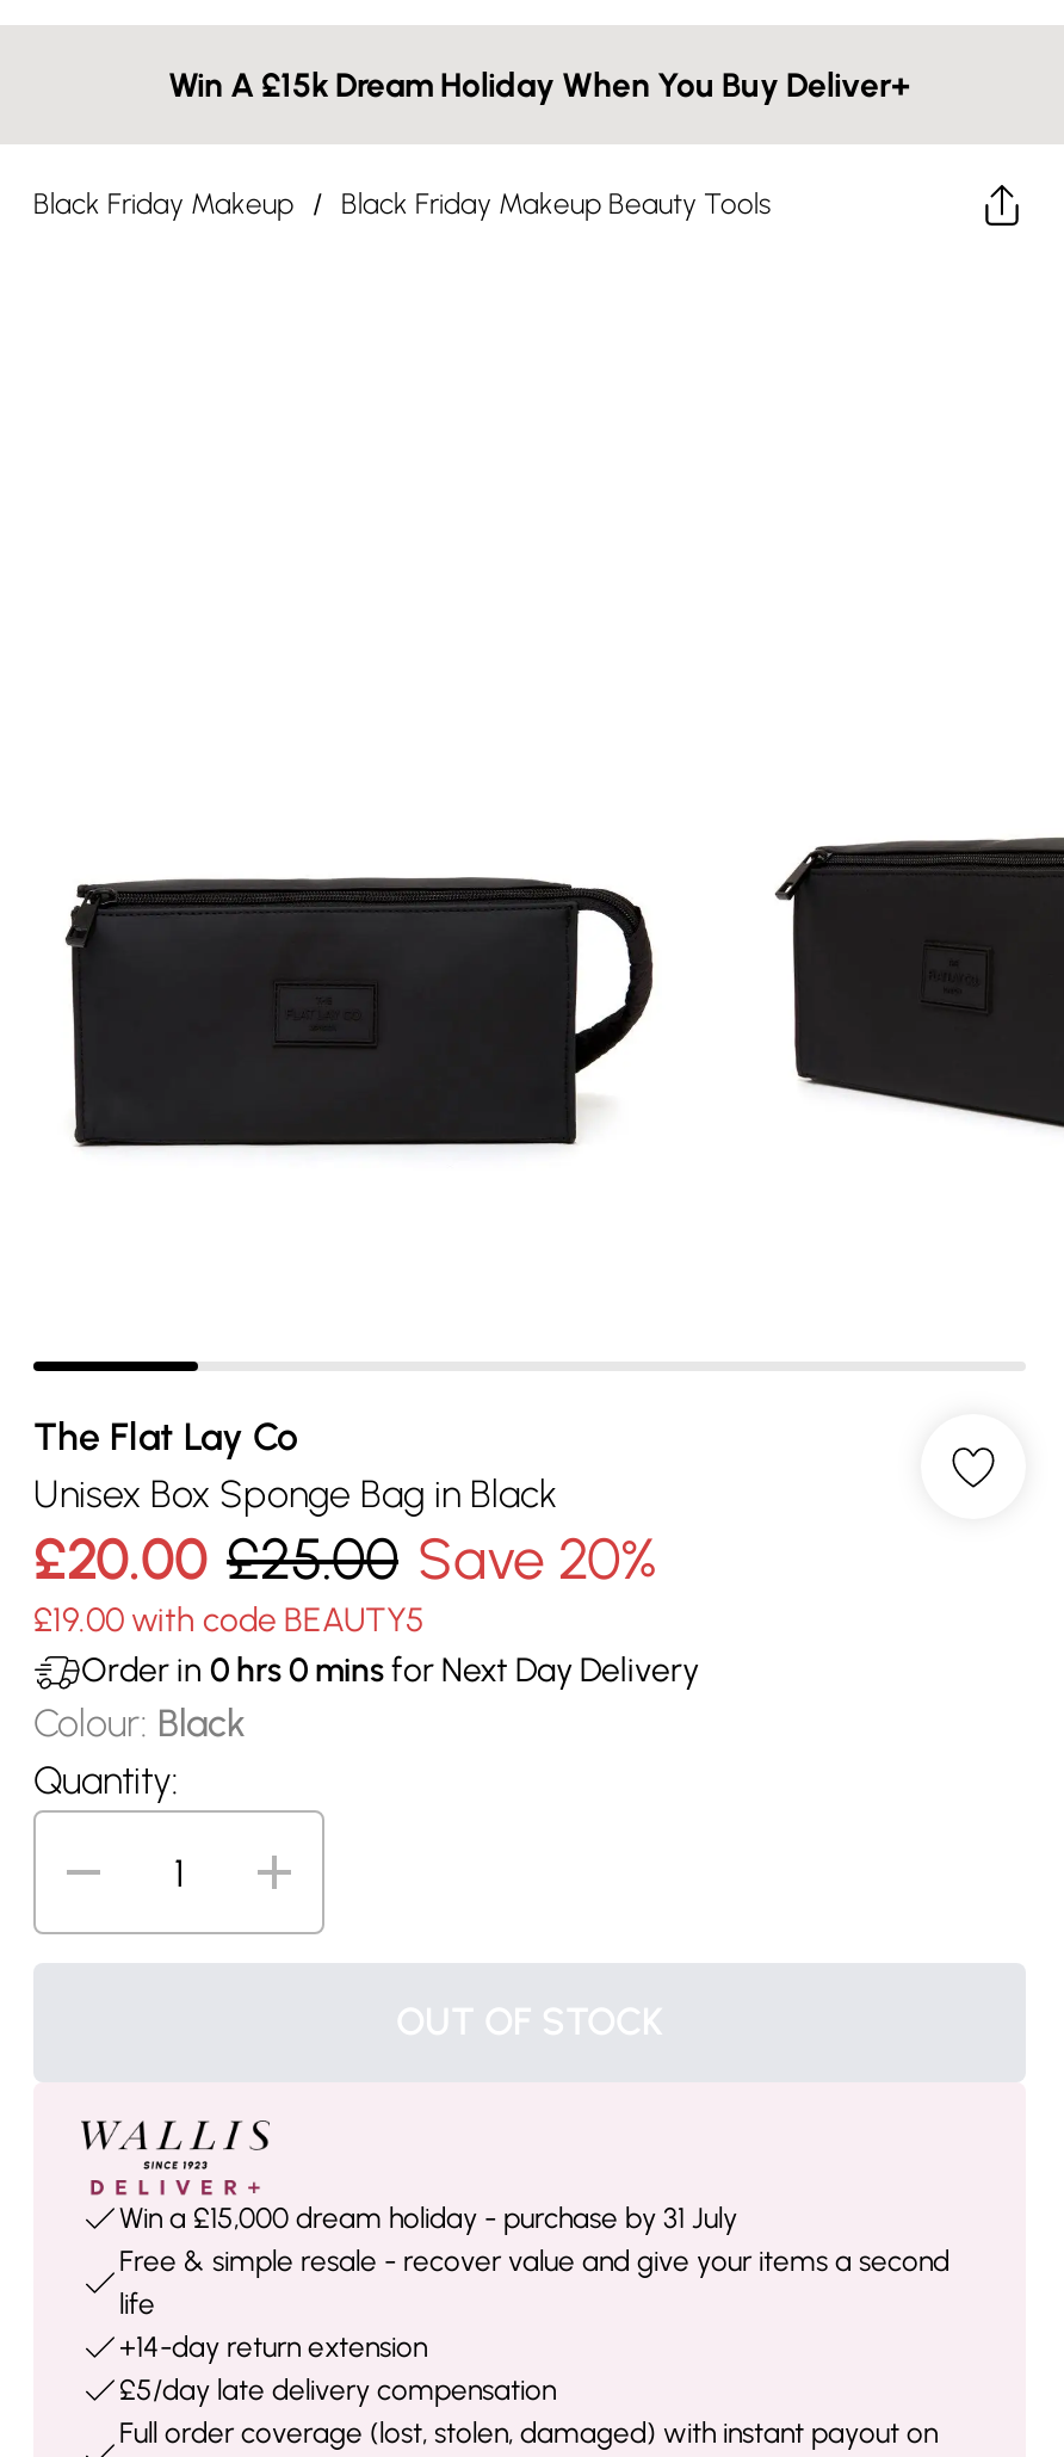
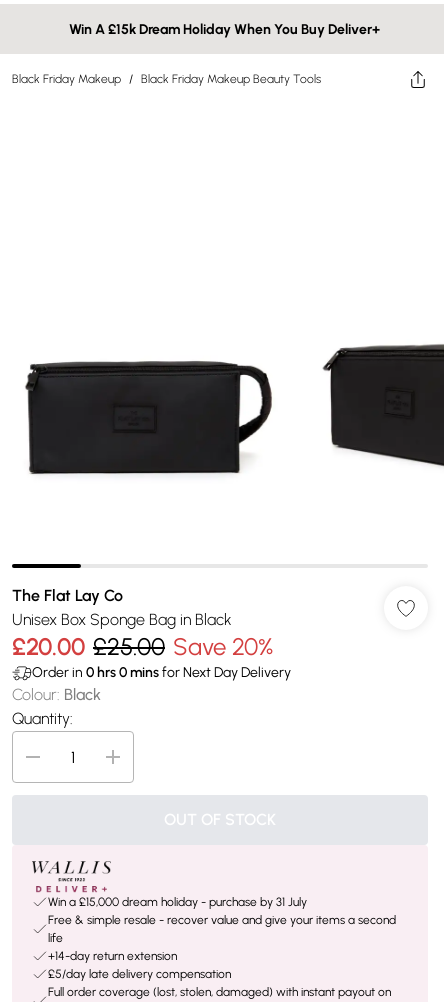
- £19.00 with code BEAUTY5
